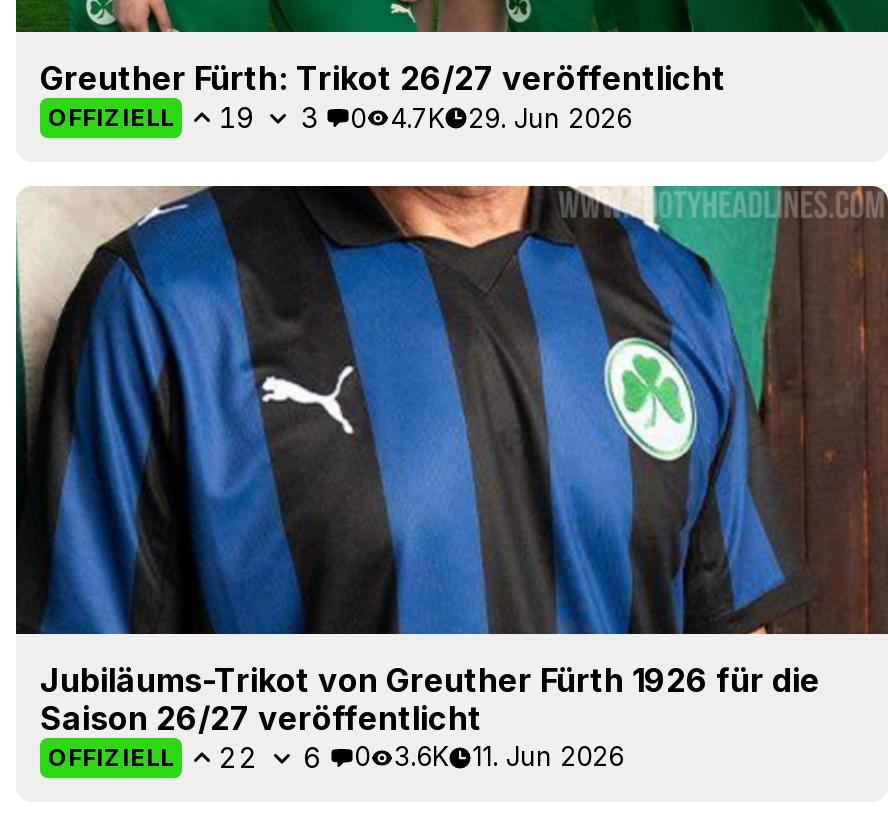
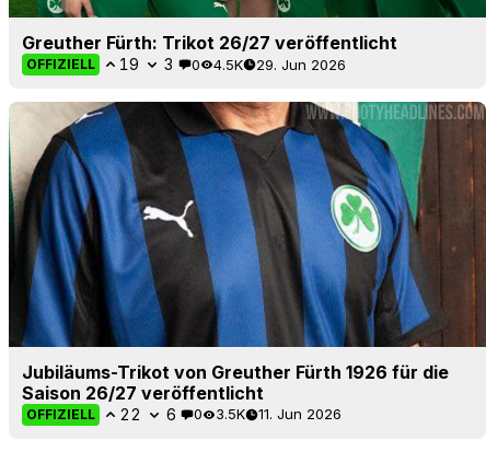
- 4.7K
+ 4.5K

- 3.6K
+ 3.5K
